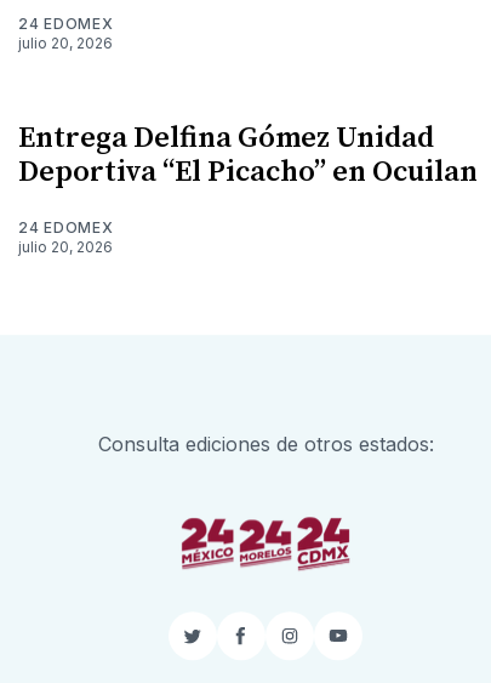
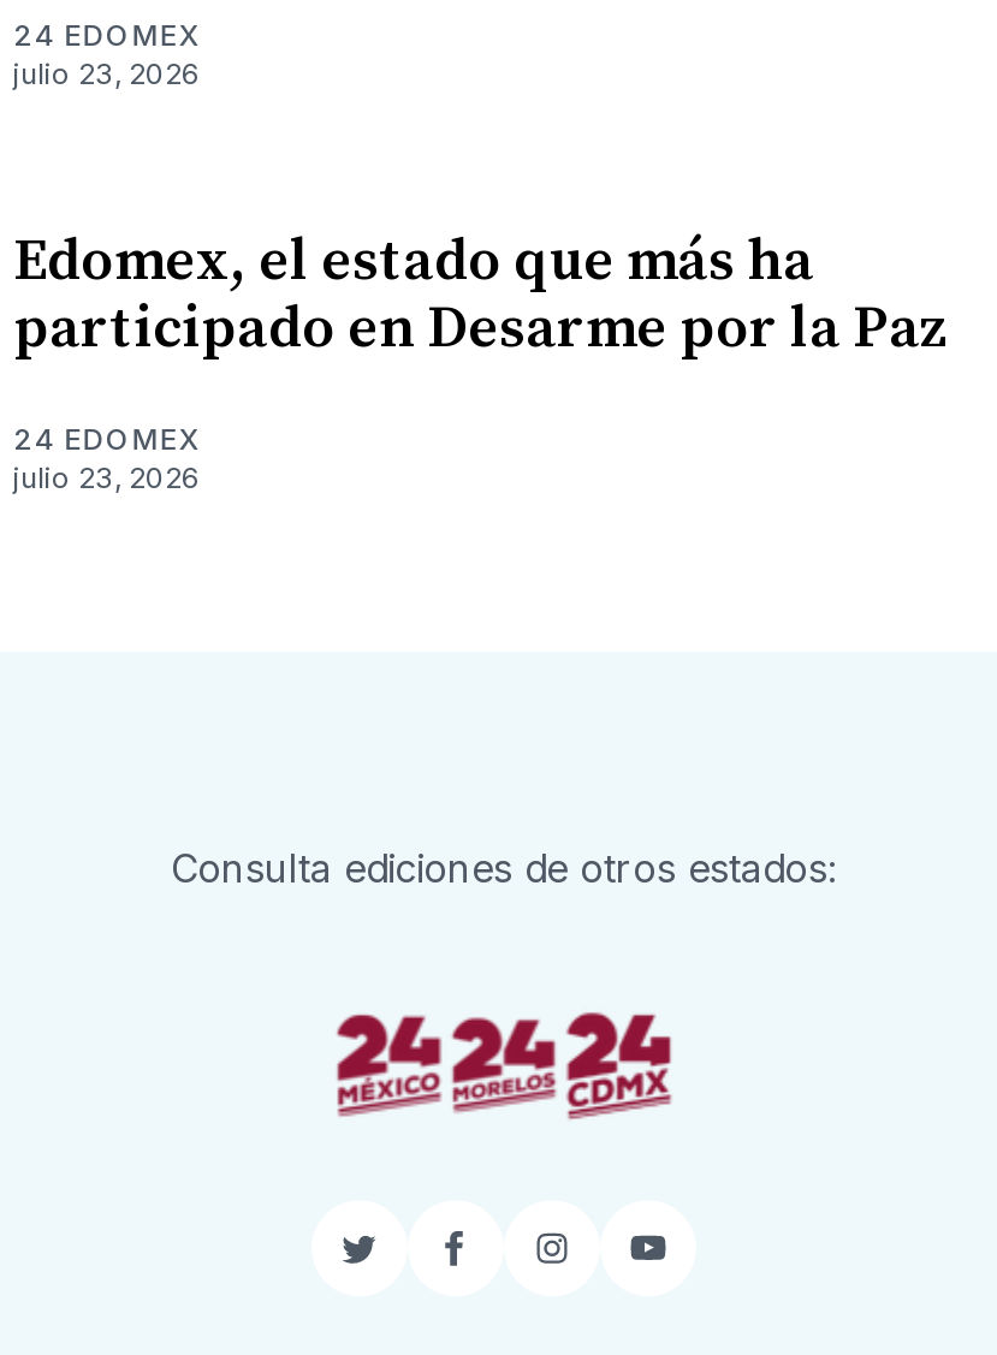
- julio 20, 2026
+ julio 23, 2026

- Entrega Delfina Gómez Unidad
- Deportiva “El Picacho” en Ocuilan
+ Edomex, el estado que más ha
+ participado en Desarme por la Paz

- julio 20, 2026
+ julio 23, 2026
